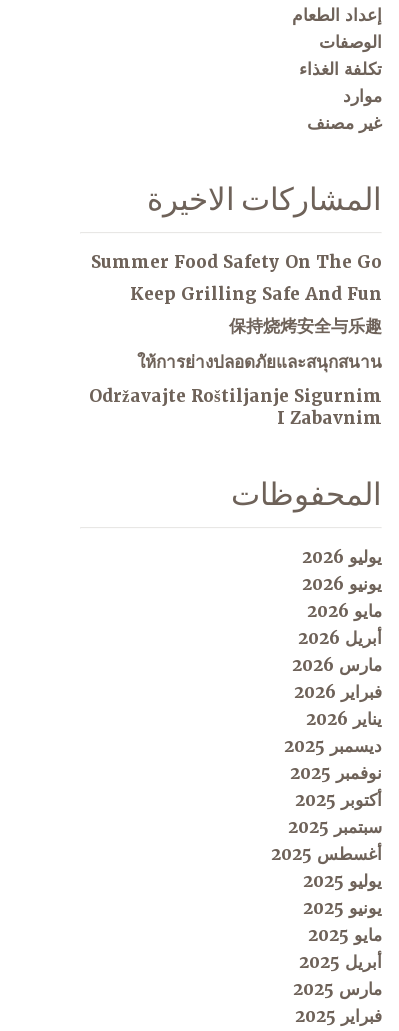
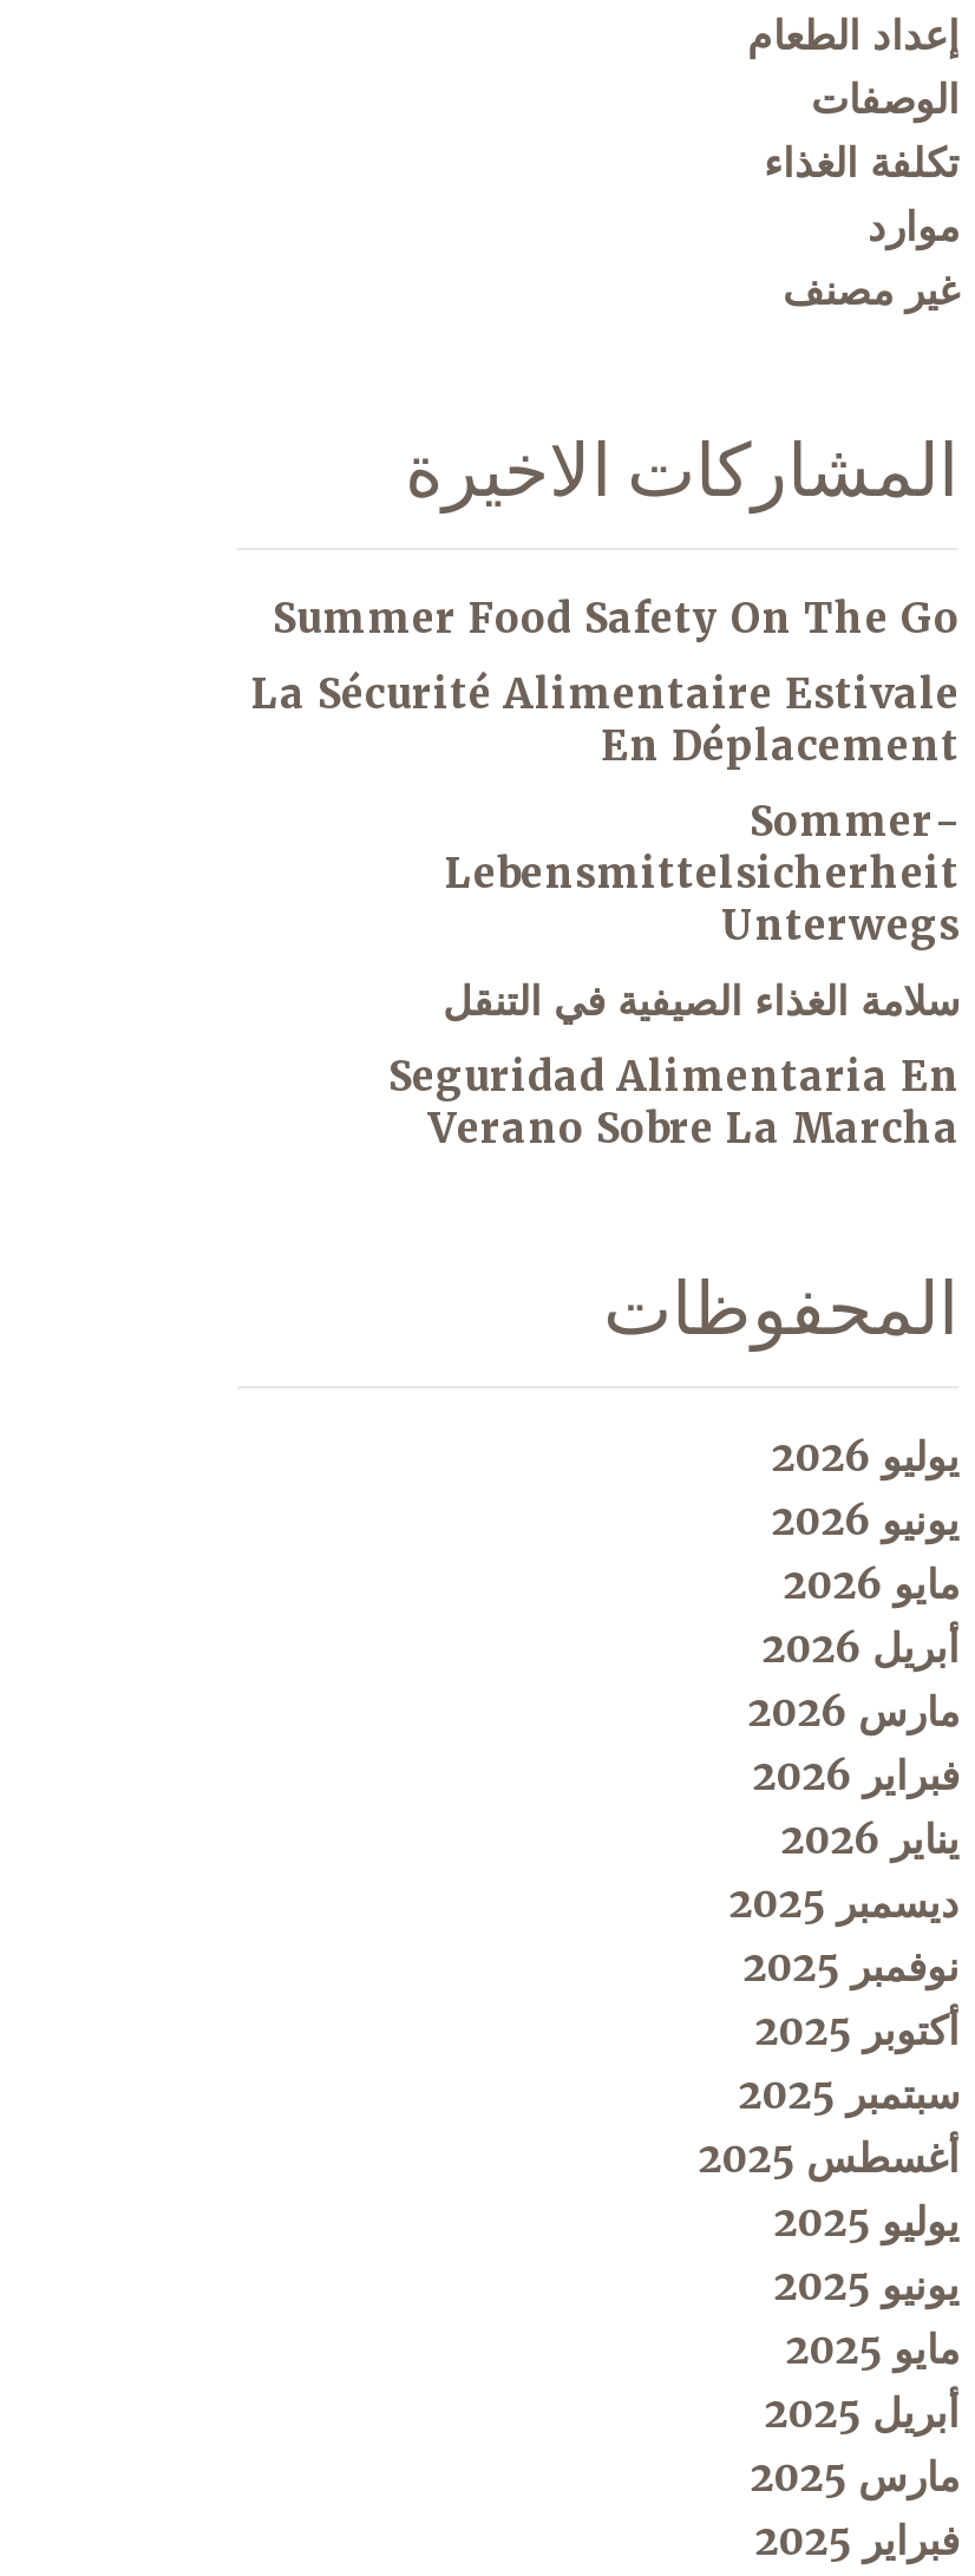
- Keep Grilling Safe And Fun
+ La Sécurité Alimentaire Estivale
+ En Déplacement

- 保持烧烤安全与乐趣
+ Sommer-
+ Lebensmittelsicherheit
+ Unterwegs

- ให้การย่างปลอดภัยและสนุกสนาน
+ سلامة الغذاء الصيفية في التنقل

- Održavajte Roštiljanje Sigurnim
- I Zabavnim
+ Seguridad Alimentaria En
+ Verano Sobre La Marcha
